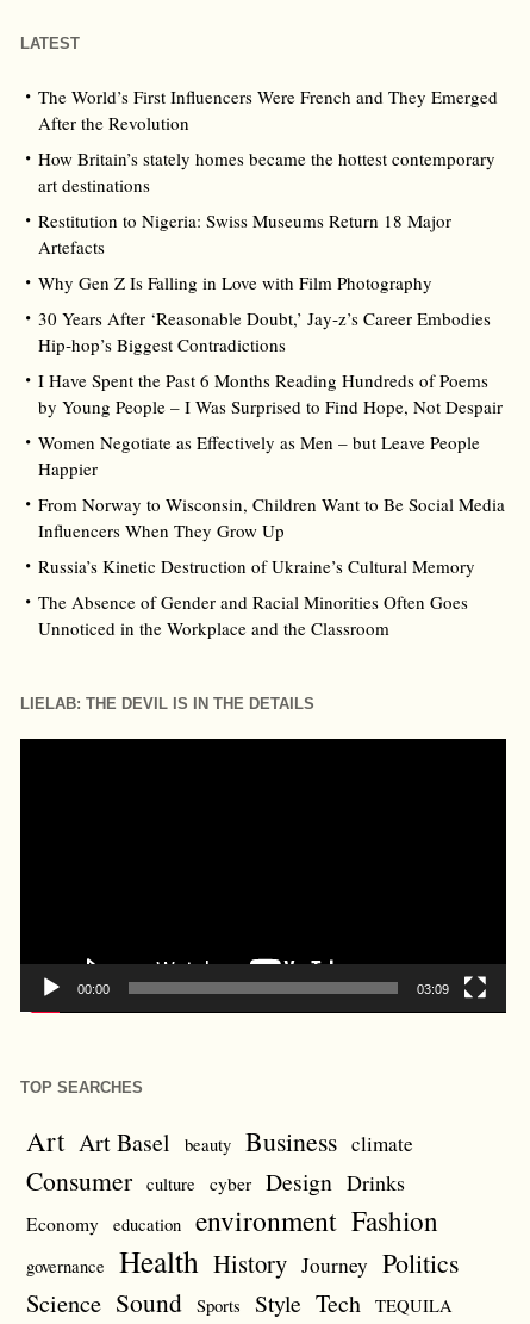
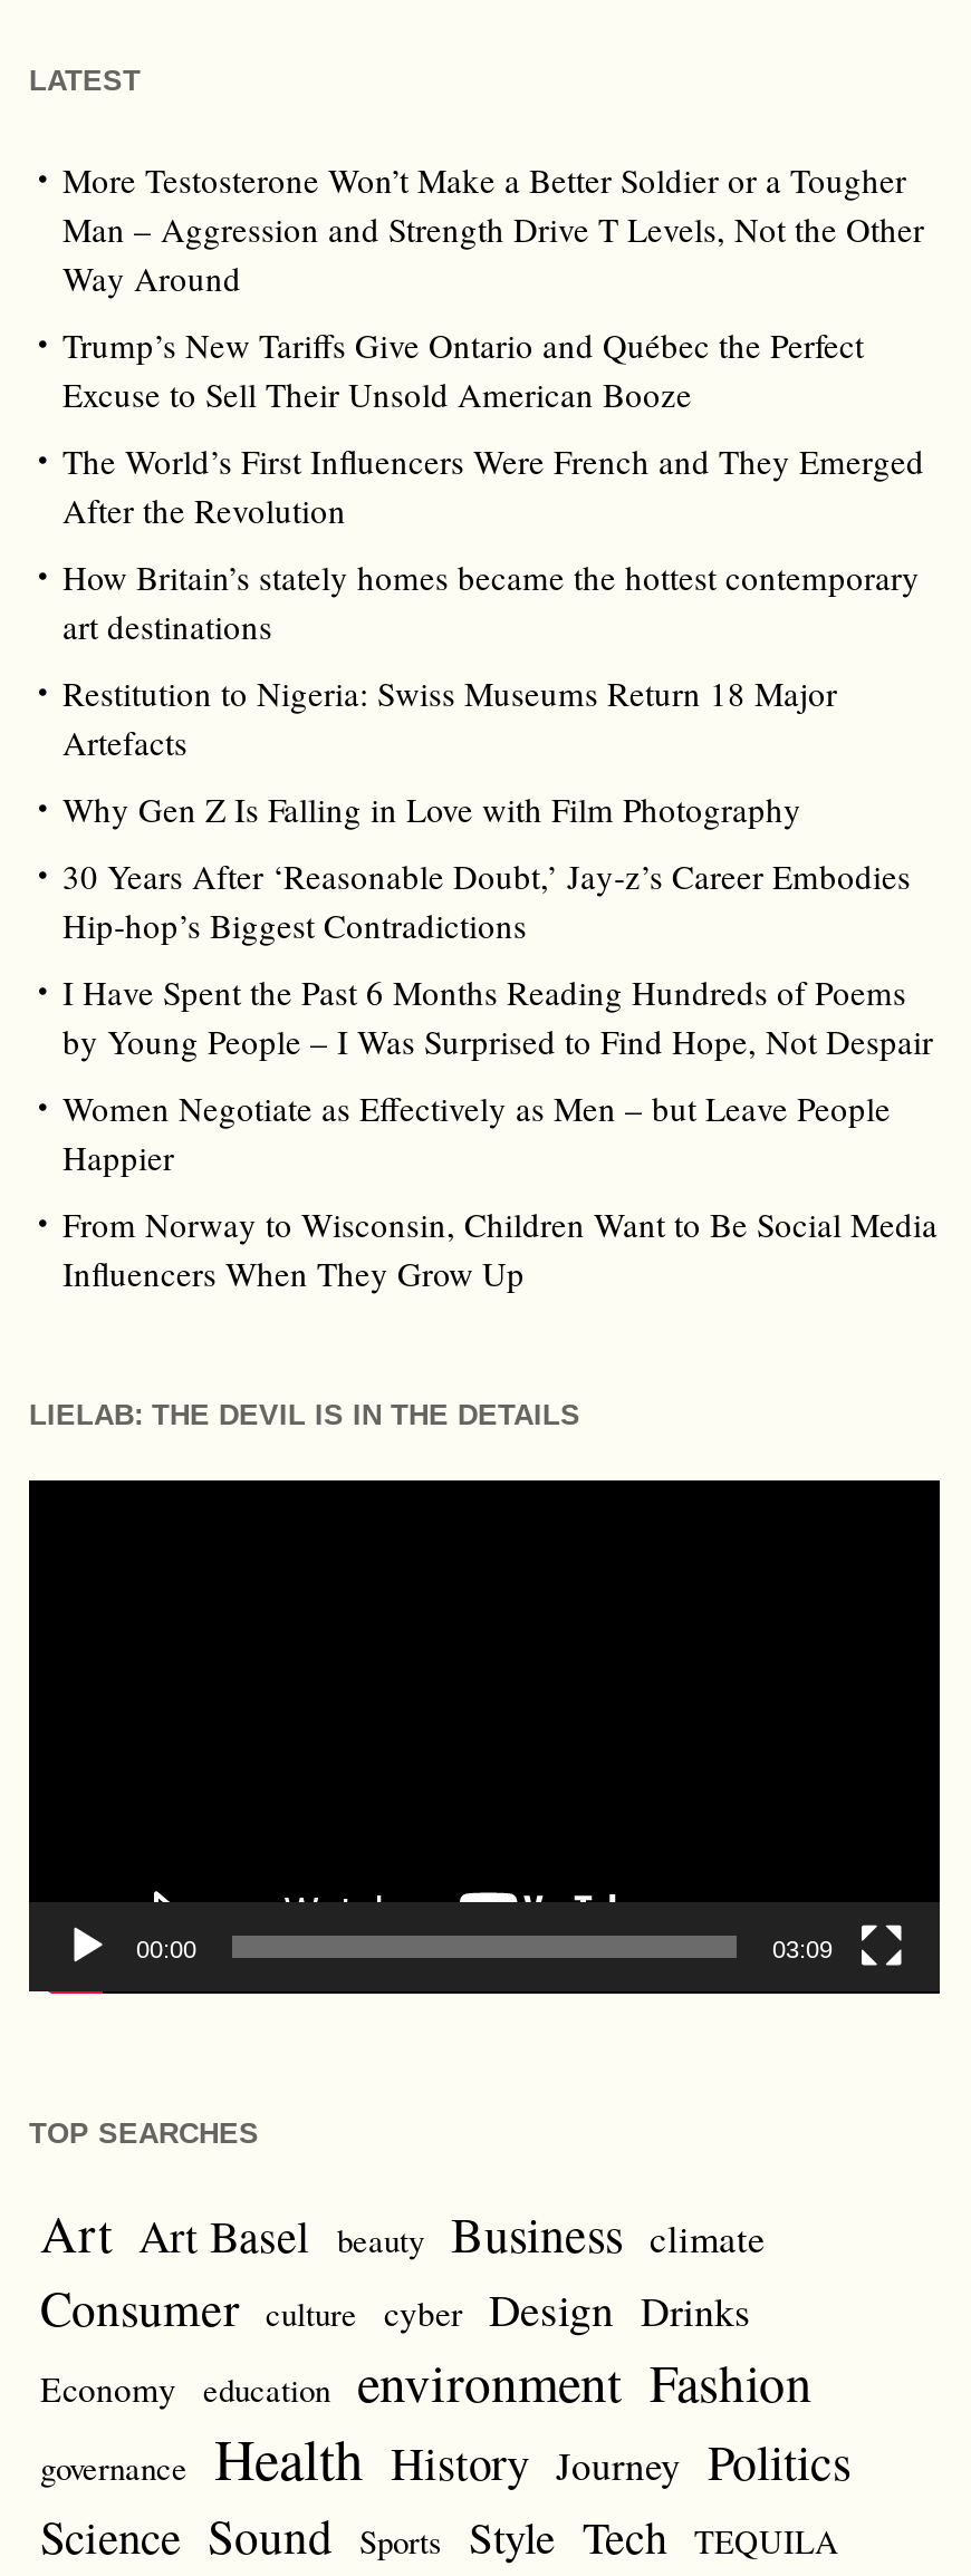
+ More Testosterone Won’t Make a Better Soldier or a Tougher
+ Man – Aggression and Strength Drive T Levels, Not the Other
+ Way Around
+ Trump’s New Tariffs Give Ontario and Québec the Perfect
+ Excuse to Sell Their Unsold American Booze

moved down: The World’s First Influencers Were French and They Emerged | After the Revolution | How Britain’s stately homes became the hottest contemporary | ... | From Norway to Wisconsin, Children Want to Be Social Media | Influencers When They Grow Up

- Russia’s Kinetic Destruction of Ukraine’s Cultural Memory
- The Absence of Gender and Racial Minorities Often Goes
- Unnoticed in the Workplace and the Classroom
